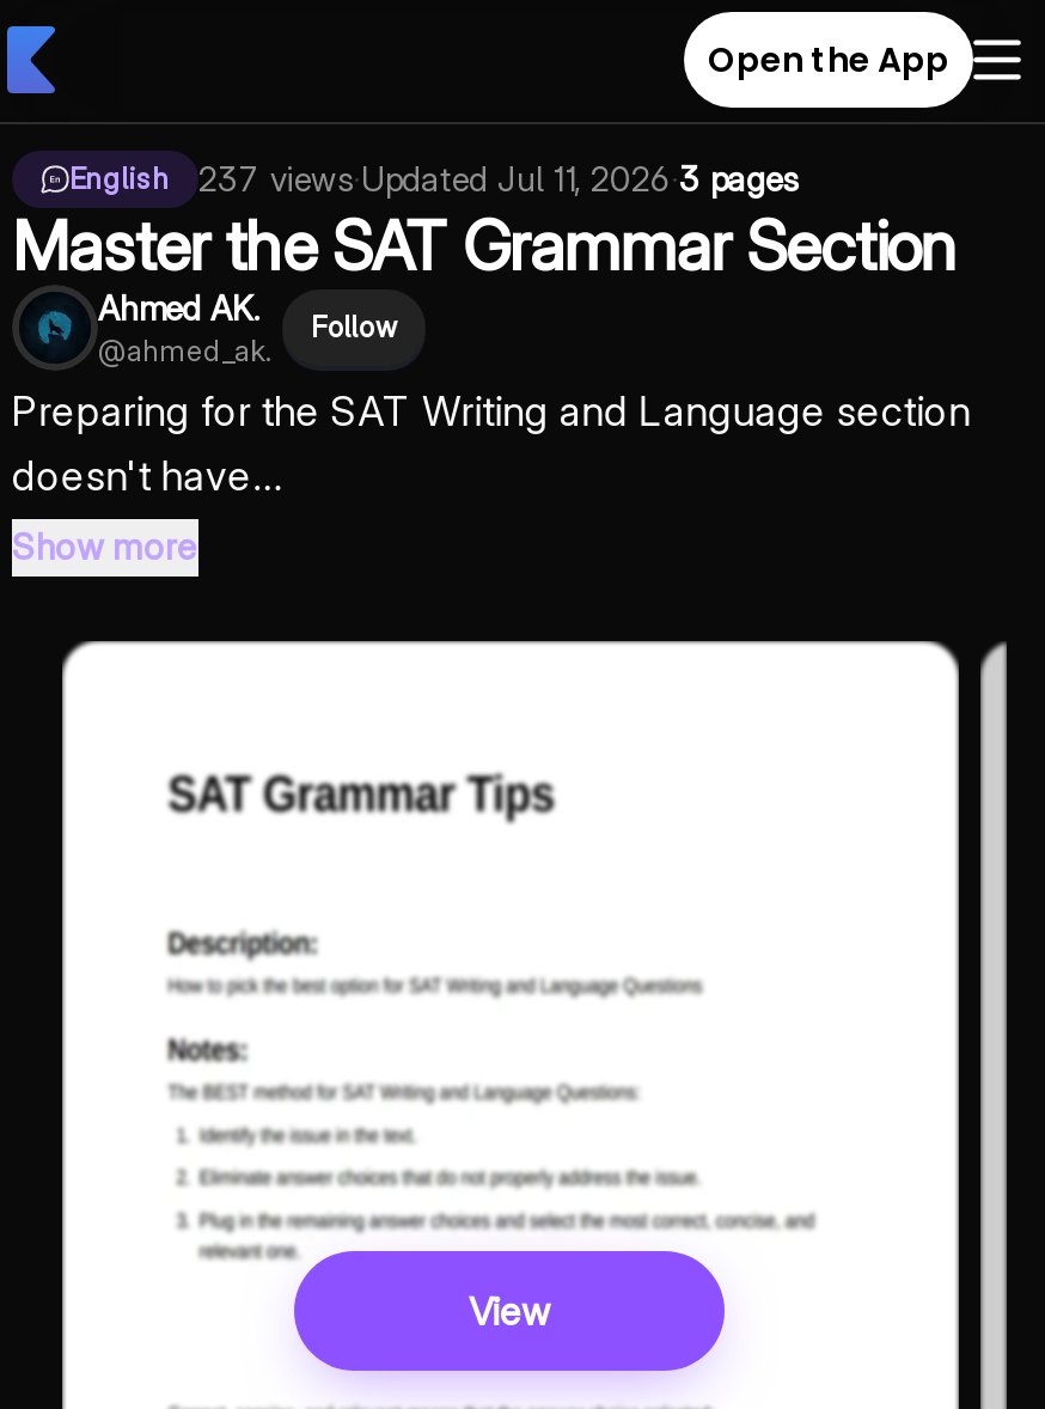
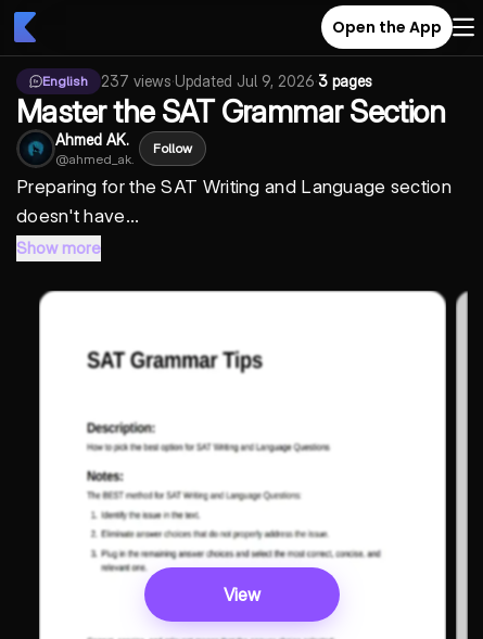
- 237 views · Updated Jul 11, 2026 · 3 pages
+ 237 views · Updated Jul 9, 2026 · 3 pages
